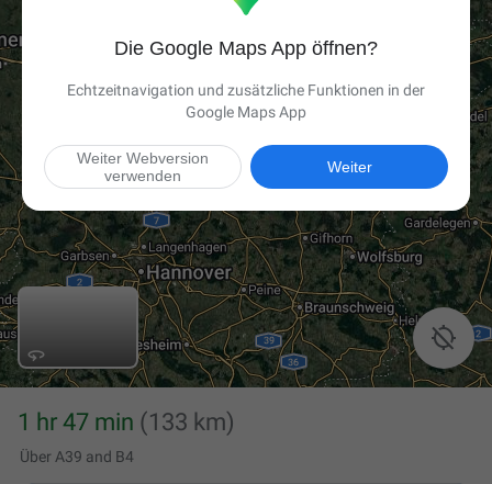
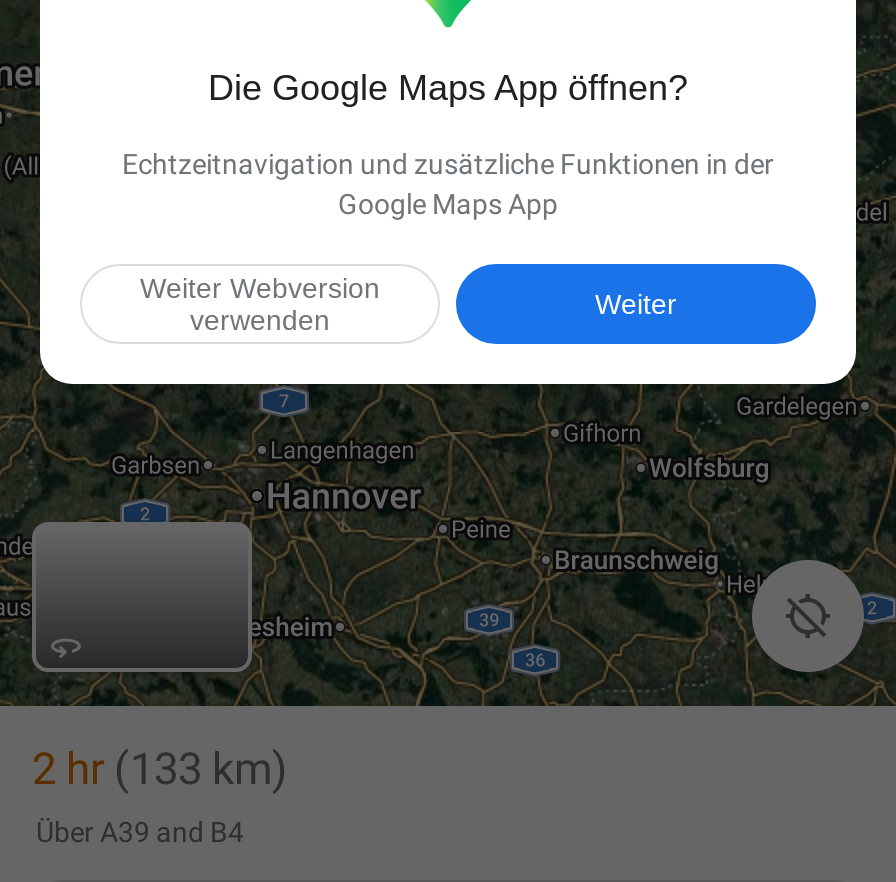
- 1 hr 47 min (133 km)
+ 2 hr (133 km)
